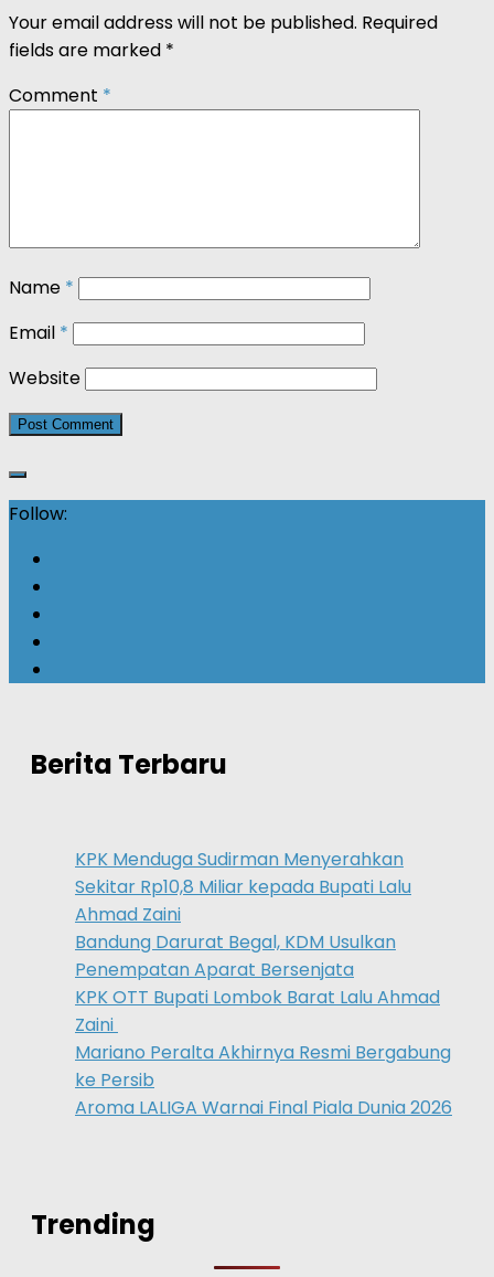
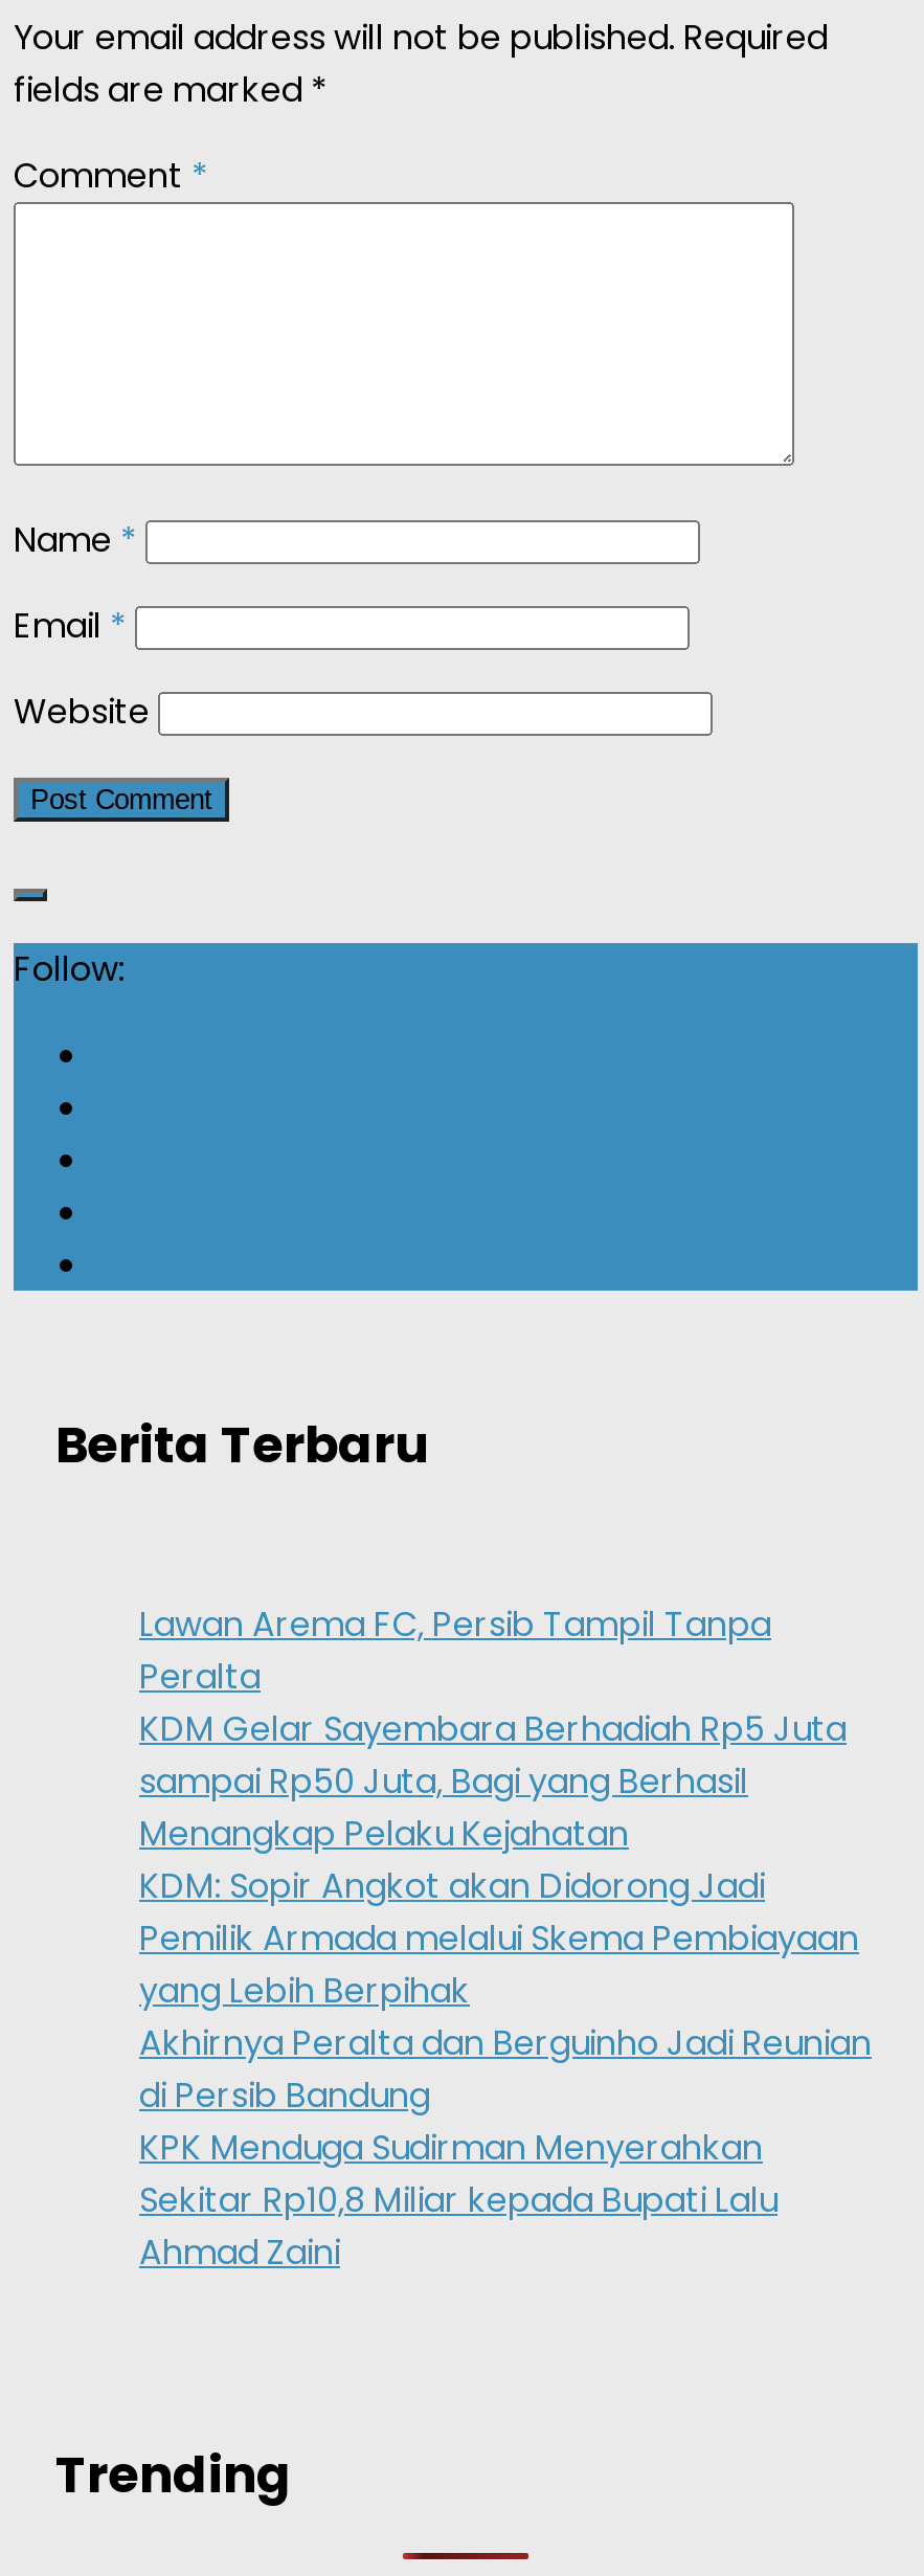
+ Lawan Arema FC, Persib Tampil Tanpa
+ Peralta
+ KDM Gelar Sayembara Berhadiah Rp5 Juta
+ sampai Rp50 Juta, Bagi yang Berhasil
+ Menangkap Pelaku Kejahatan
+ KDM: Sopir Angkot akan Didorong Jadi
+ Pemilik Armada melalui Skema Pembiayaan
+ yang Lebih Berpihak
+ Akhirnya Peralta dan Berguinho Jadi Reunian
+ di Persib Bandung

moved down: KPK Menduga Sudirman Menyerahkan | Sekitar Rp10,8 Miliar kepada Bupati Lalu | Ahmad Zaini

- Bandung Darurat Begal, KDM Usulkan
- Penempatan Aparat Bersenjata
- KPK OTT Bupati Lombok Barat Lalu Ahmad
- Zaini
- Mariano Peralta Akhirnya Resmi Bergabung
- ke Persib
- Aroma LALIGA Warnai Final Piala Dunia 2026
